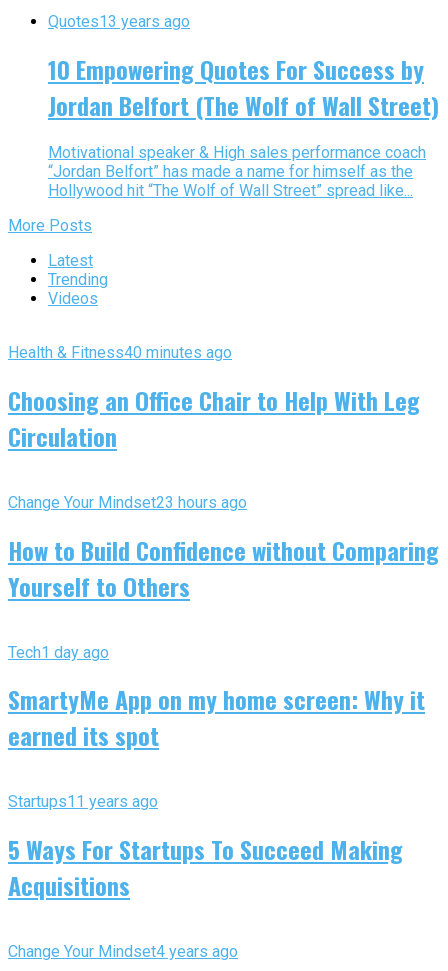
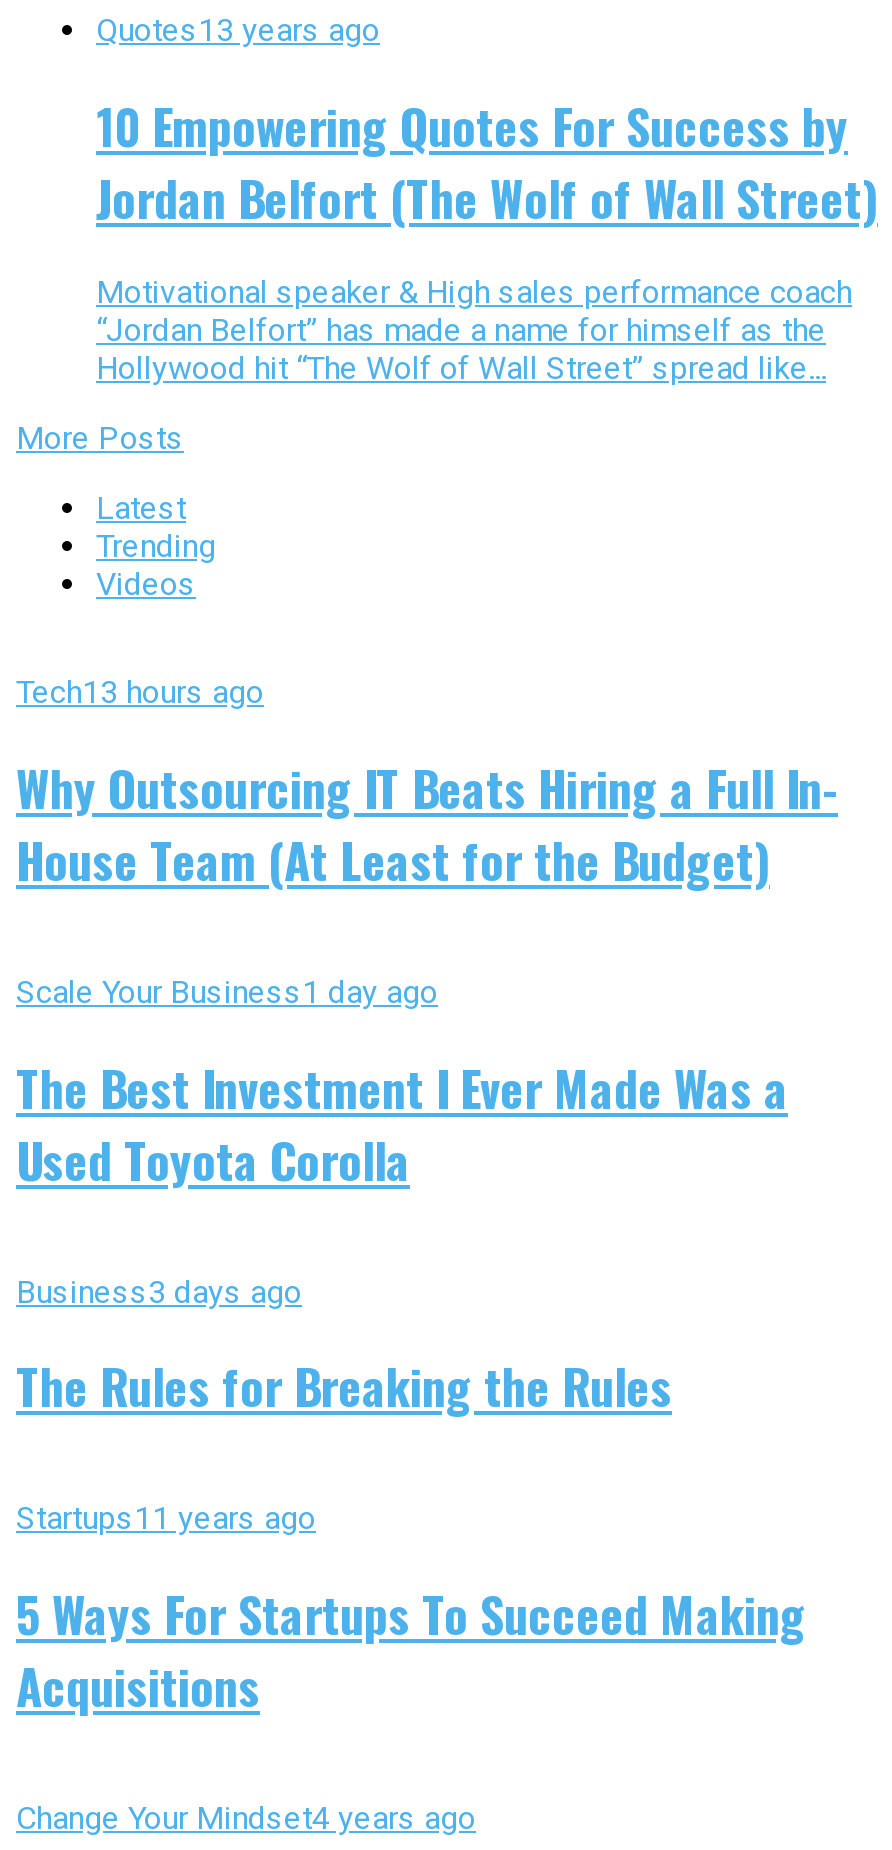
- Health & Fitness40 minutes ago
+ Tech13 hours ago

- Choosing an Office Chair to Help With Leg
- Circulation
+ Why Outsourcing IT Beats Hiring a Full In-
+ House Team (At Least for the Budget)

- Change Your Mindset 23 hours ago
+ Scale Your Business 1 day ago

- How to Build Confidence without Comparing
- Yourself to Others
+ The Best Investment I Ever Made Was a
+ Used Toyota Corolla

- Tech1 day ago
+ Business3 days ago

- SmartyMe App on my home screen: Why it
- earned its spot
+ The Rules for Breaking the Rules
